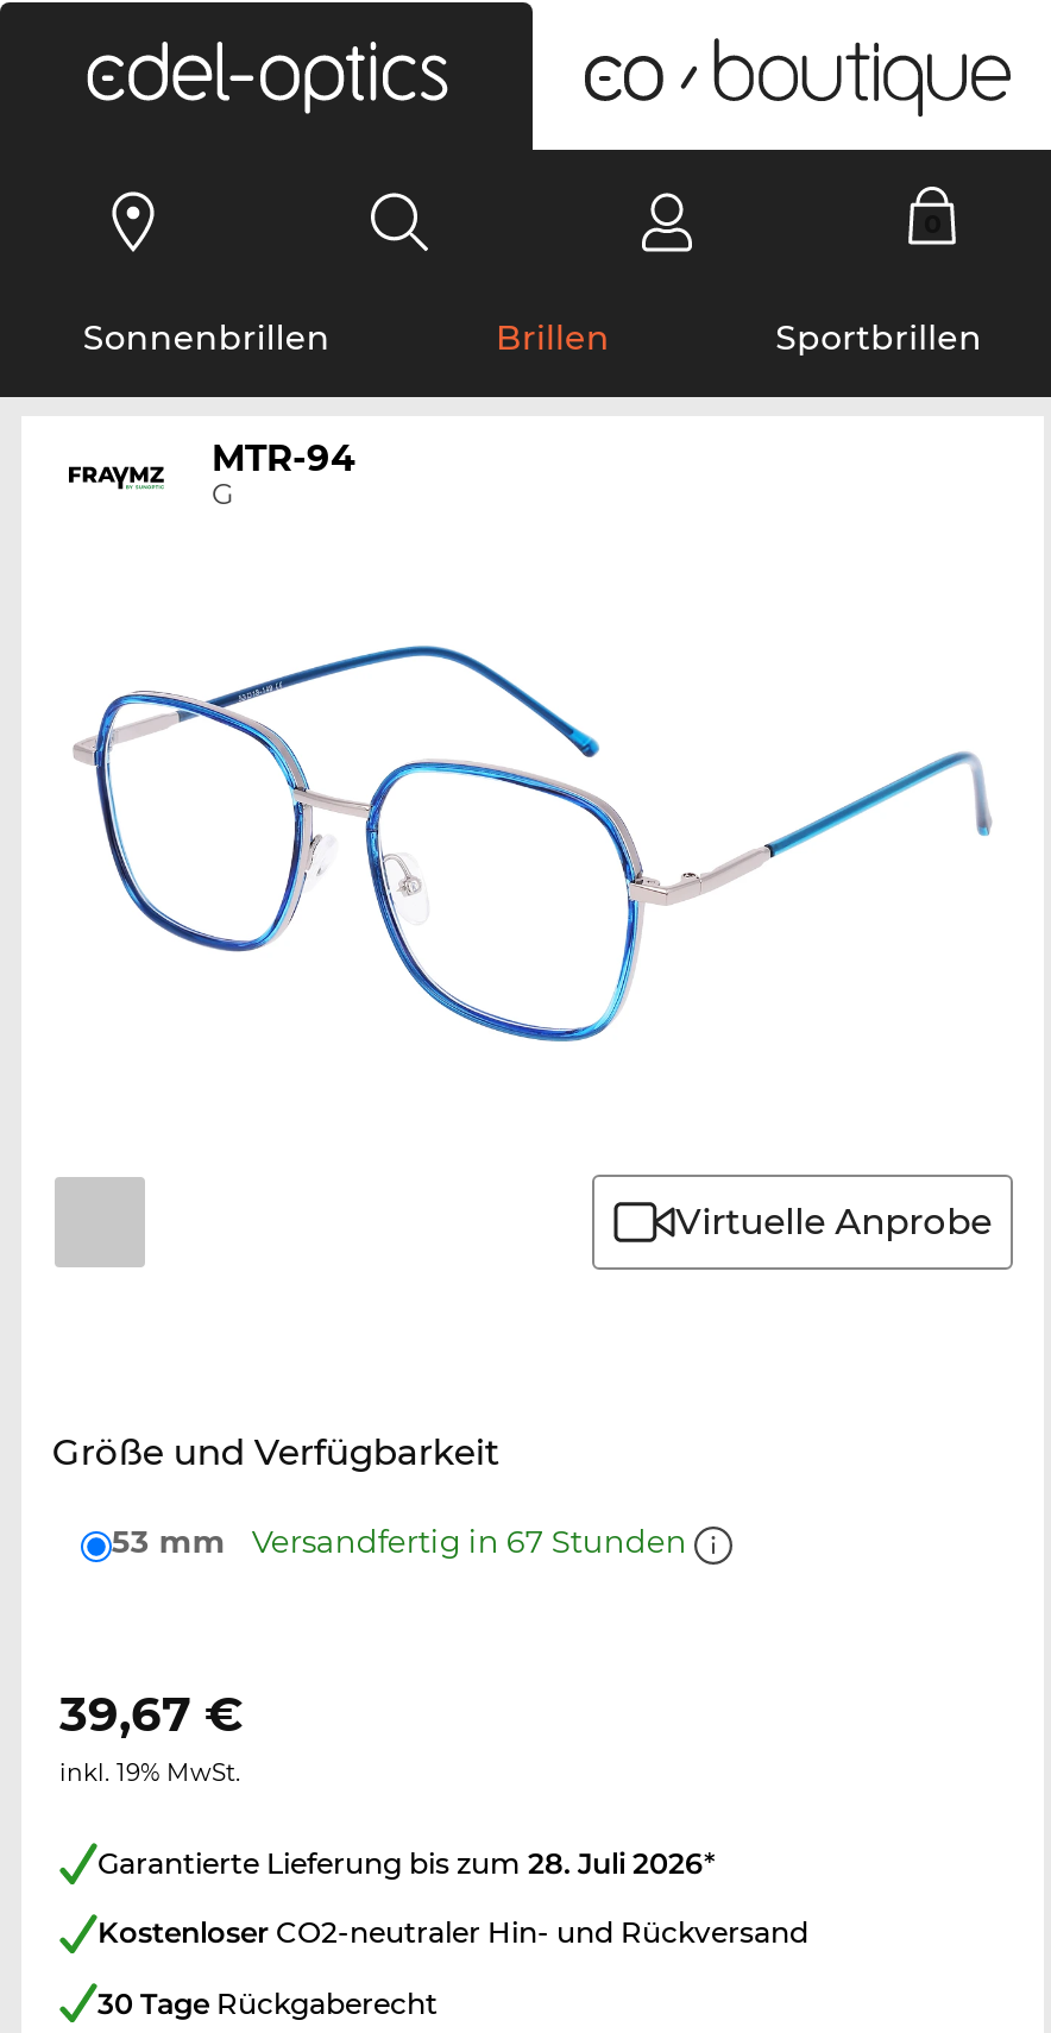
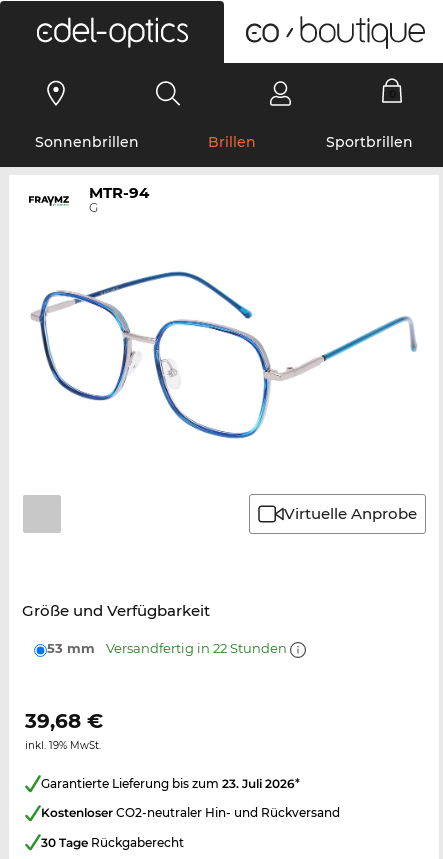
- 53 mm Versandfertig in 67 Stunden
+ 53 mm Versandfertig in 22 Stunden

- 39,67 €
+ 39,68 €

- Garantierte Lieferung bis zum 28. Juli 2026*
+ Garantierte Lieferung bis zum 23. Juli 2026*
